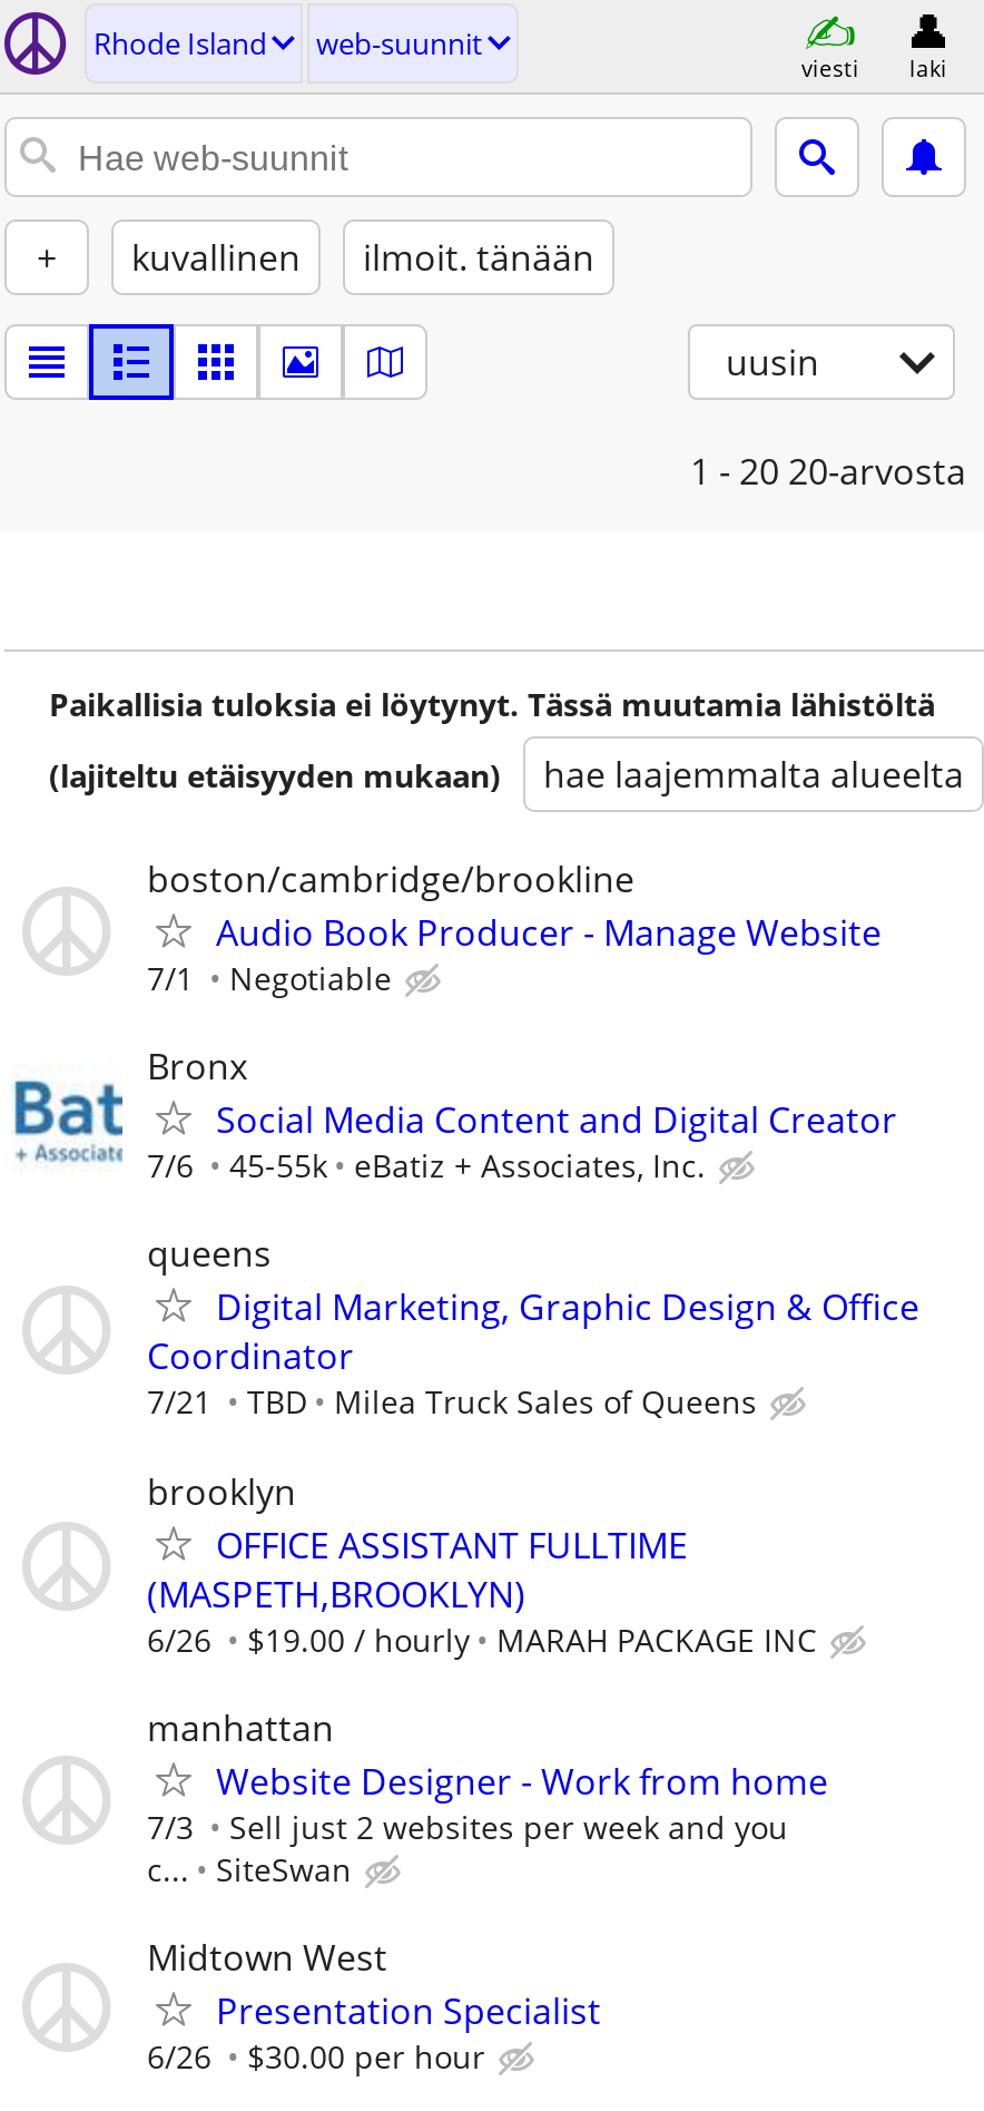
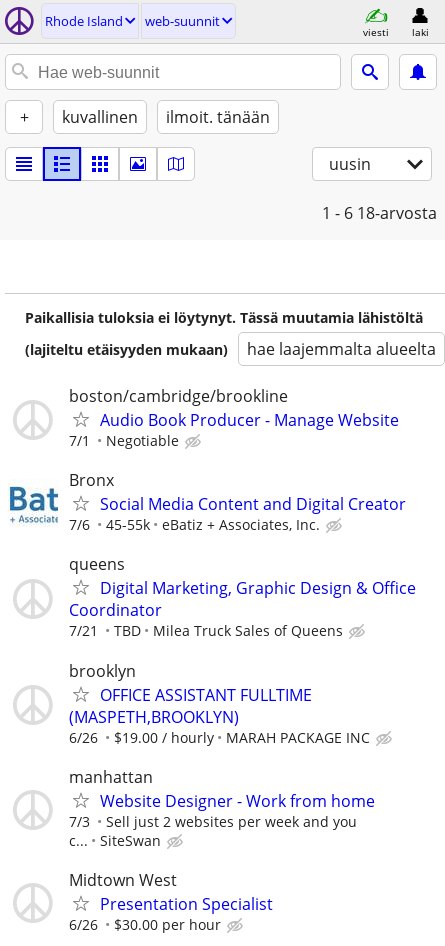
- 1 - 20 20-arvosta
+ 1 - 6 18-arvosta
